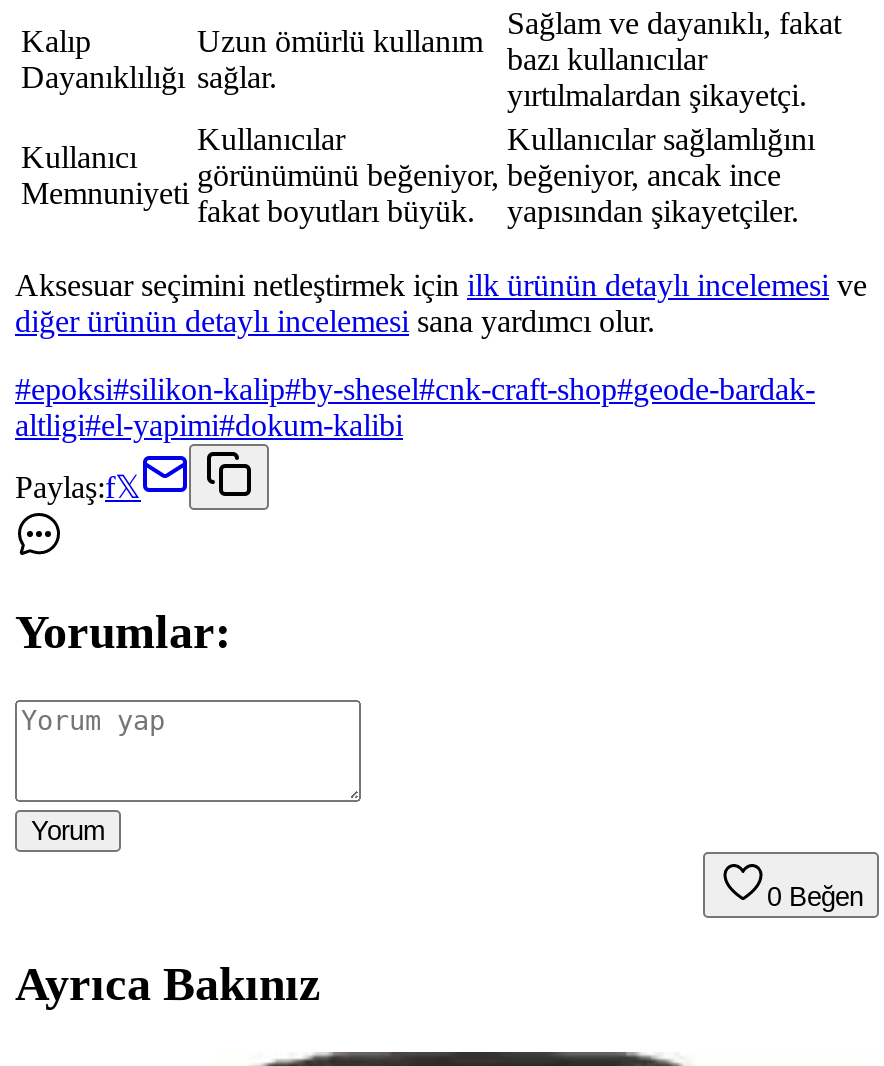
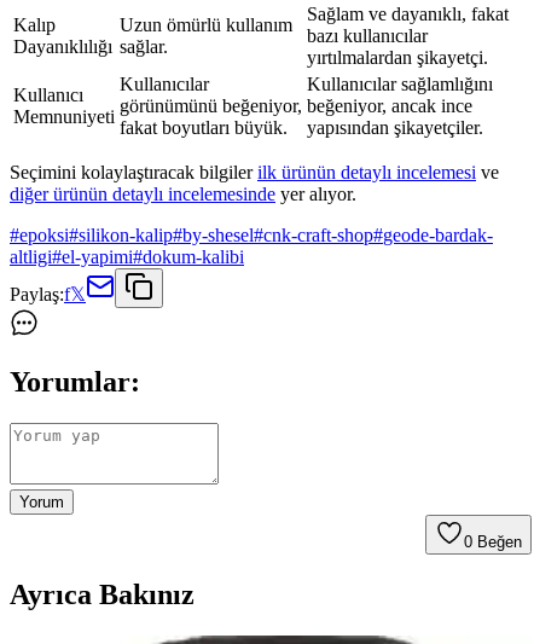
- Aksesuar seçimini netleştirmek için ilk ürünün detaylı incelemesi ve
- diğer ürünün detaylı incelemesi sana yardımcı olur.
+ Seçimini kolaylaştıracak bilgiler ilk ürünün detaylı incelemesi ve
+ diğer ürünün detaylı incelemesinde yer alıyor.
